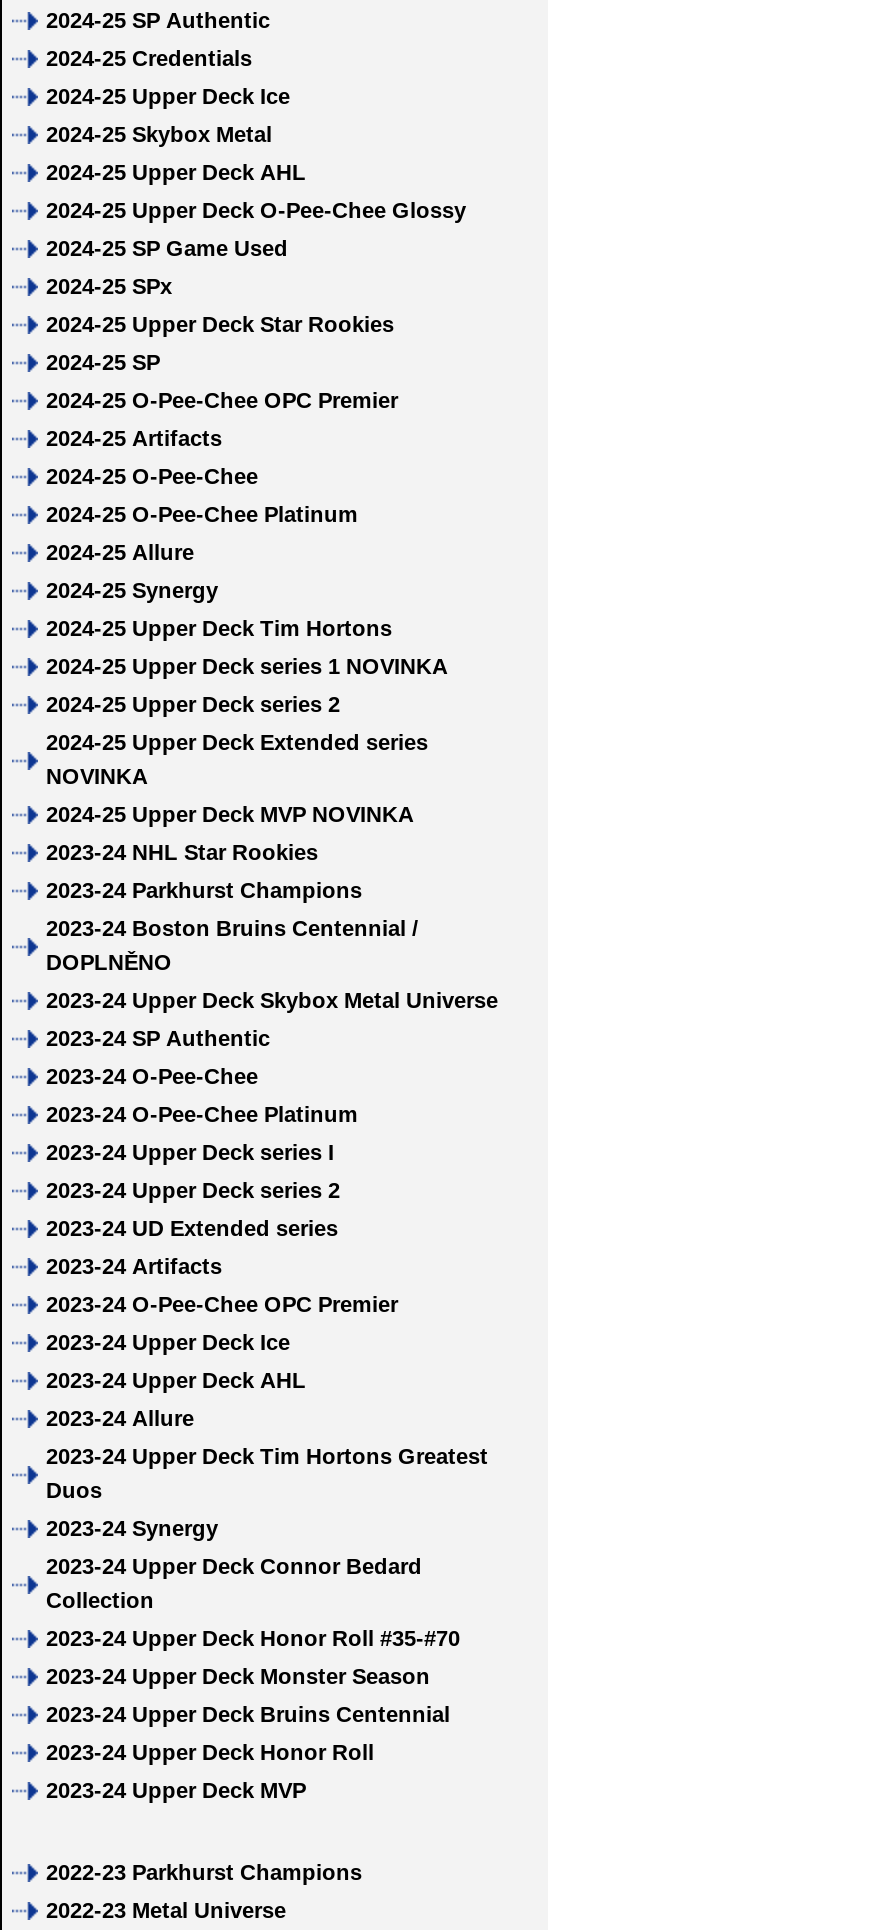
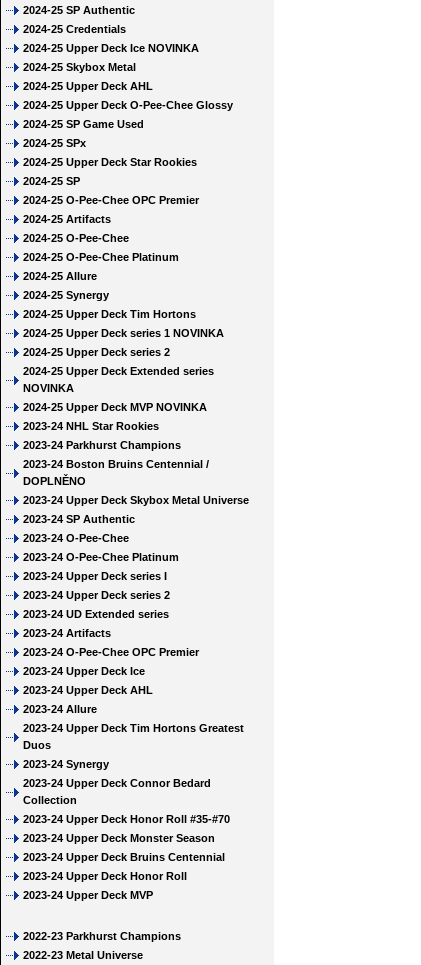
- 2024-25 Upper Deck Ice
+ 2024-25 Upper Deck Ice NOVINKA
